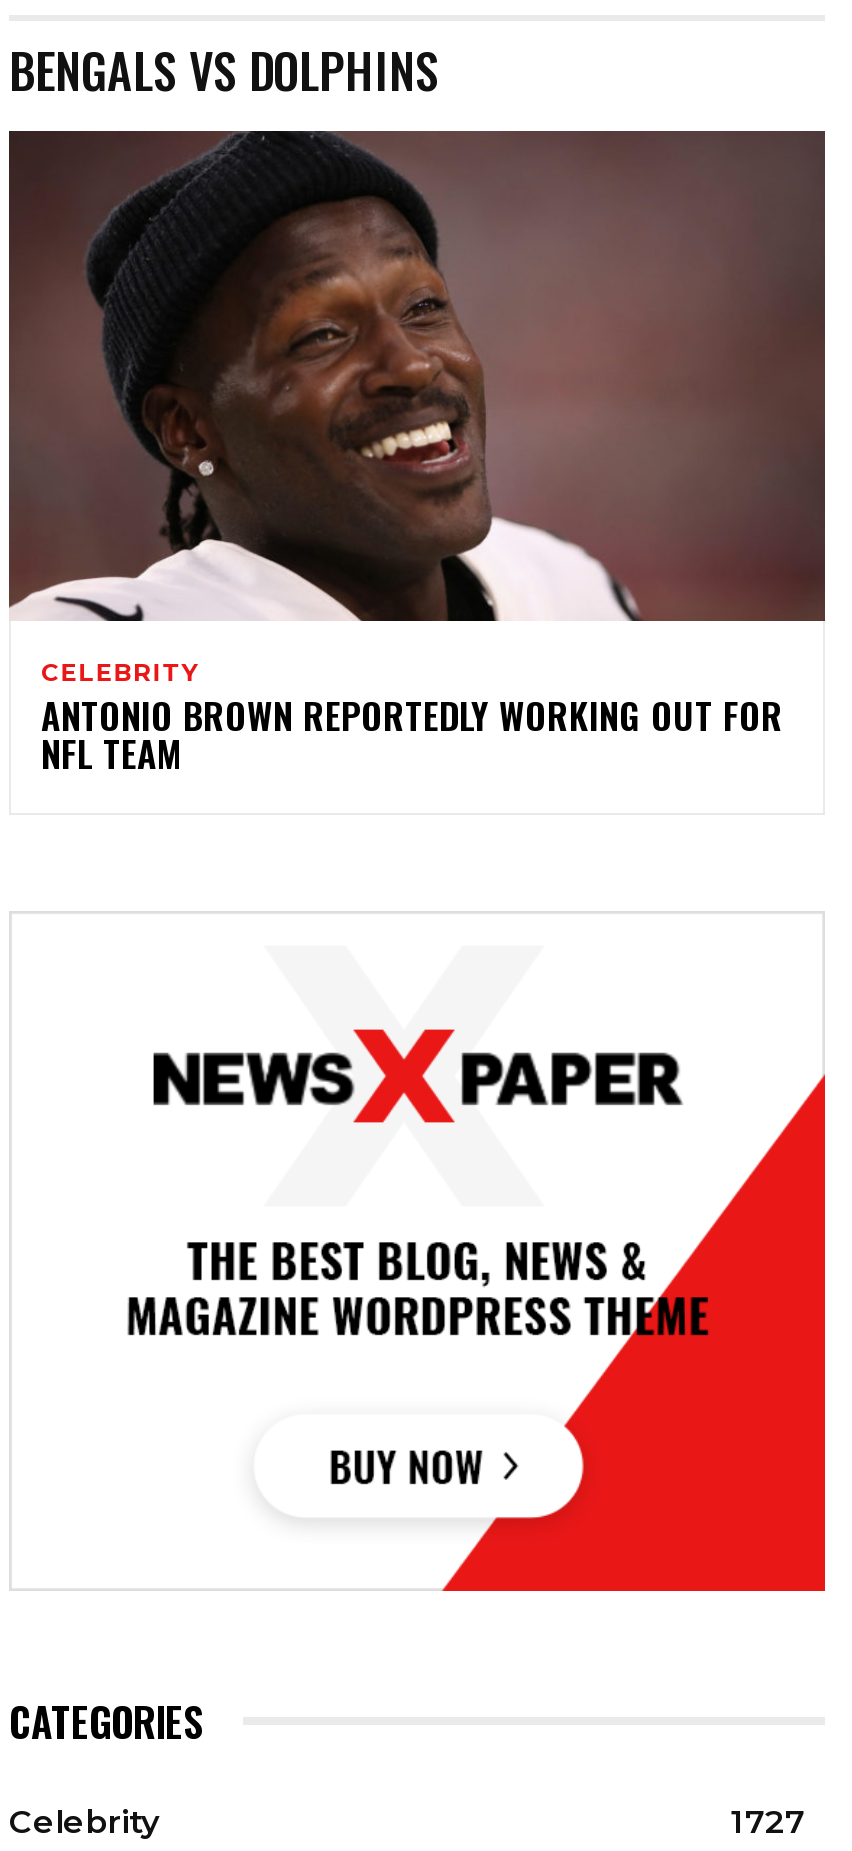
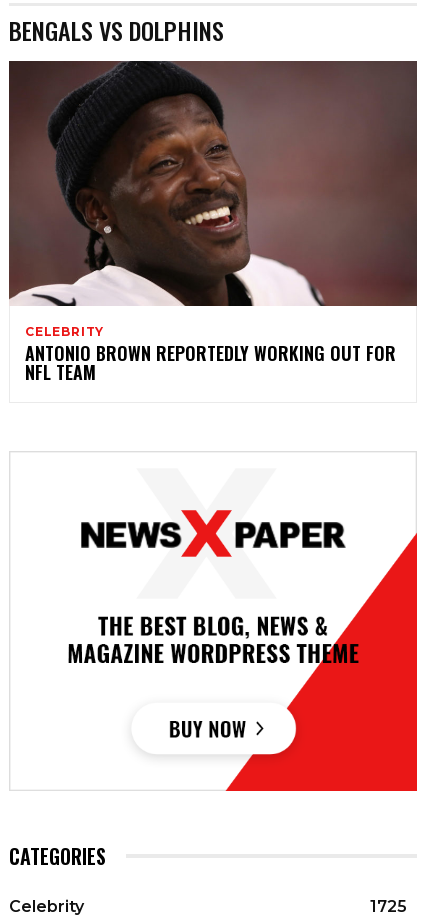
- 1727
+ 1725
